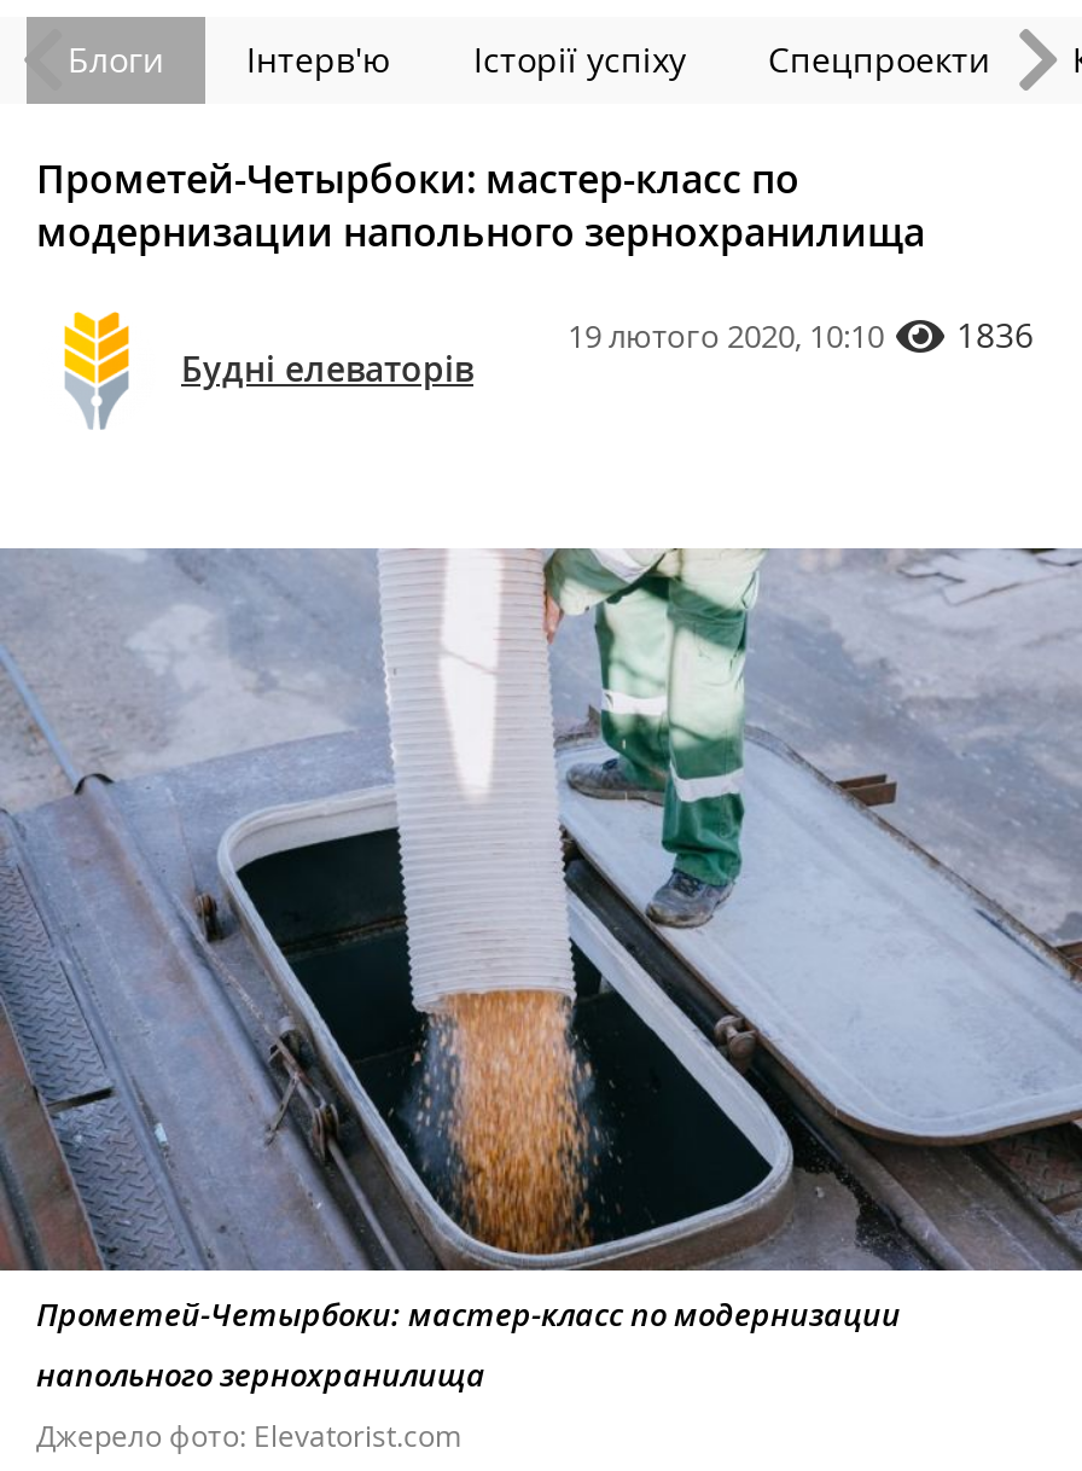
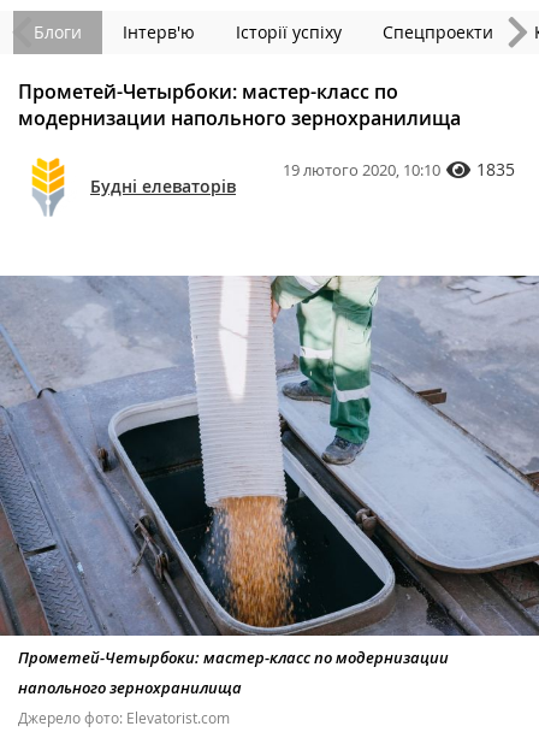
- 19 лютого 2020, 10:10 1836
+ 19 лютого 2020, 10:10 1835
